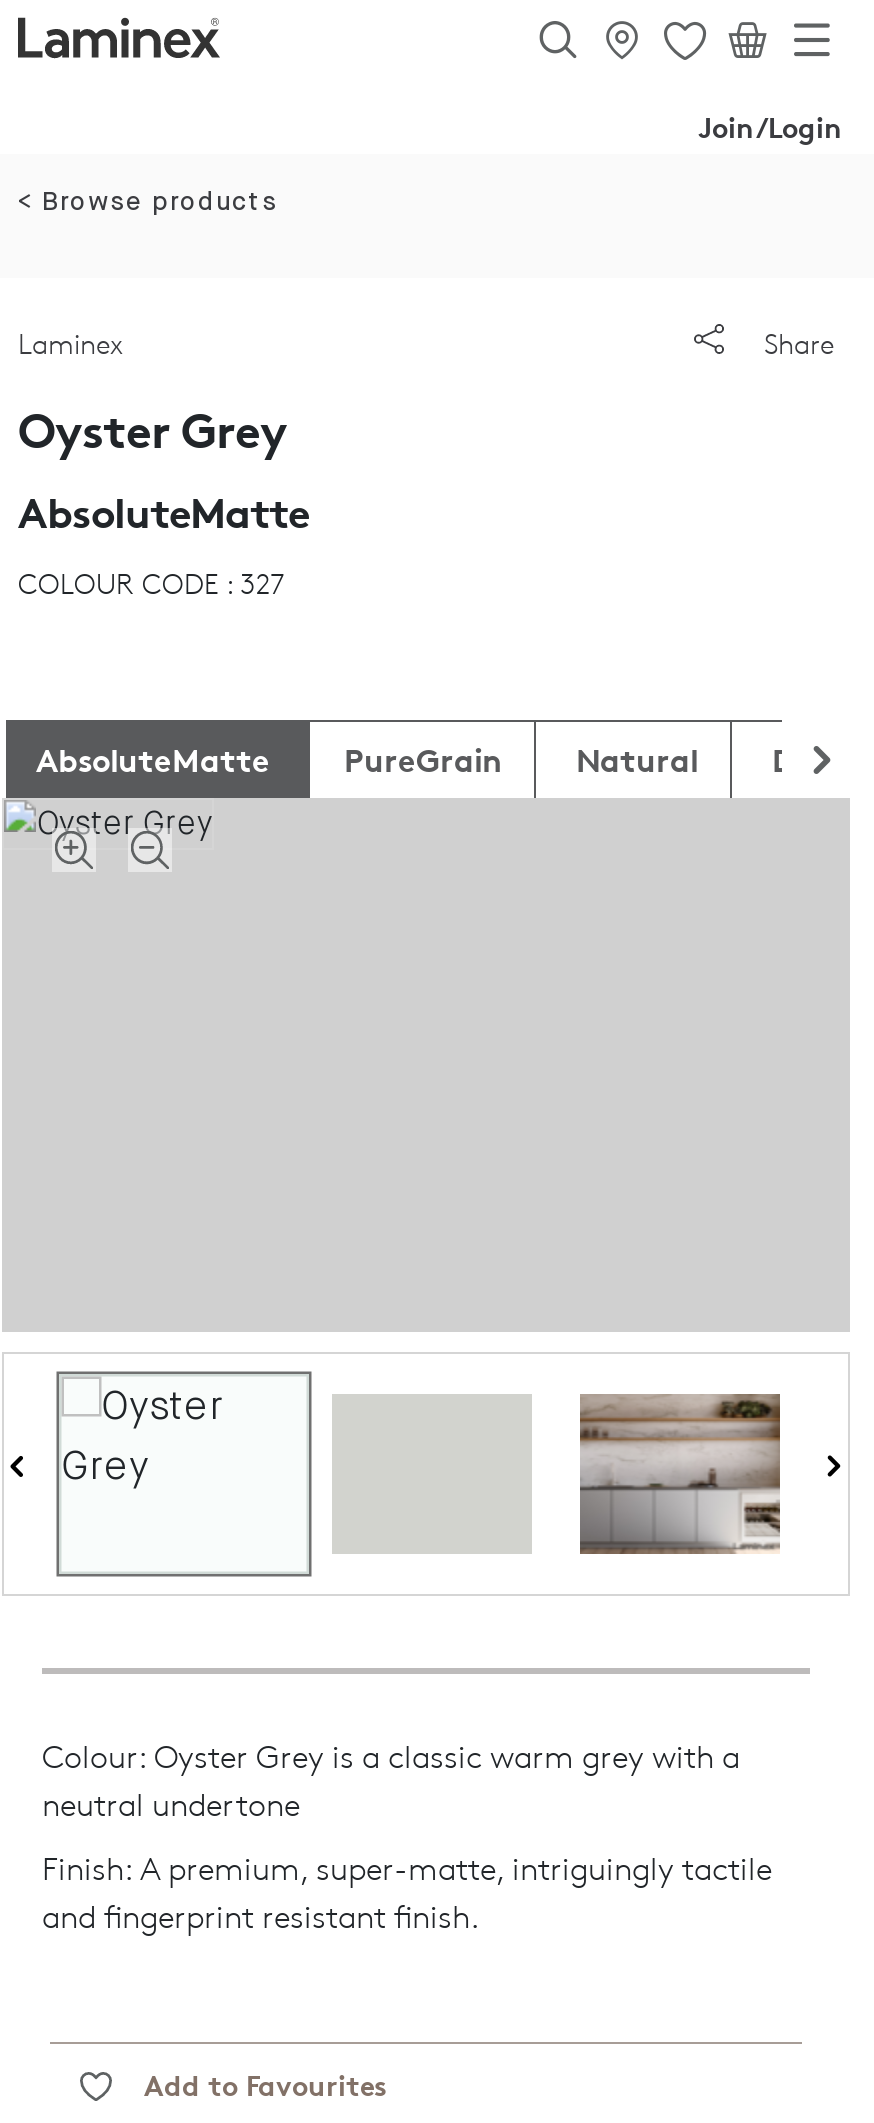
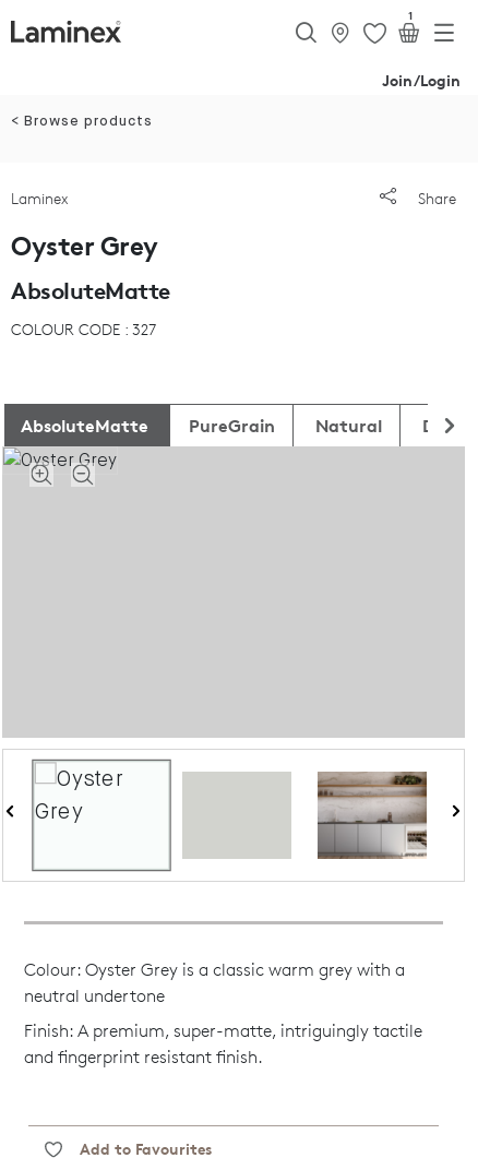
+ 1
